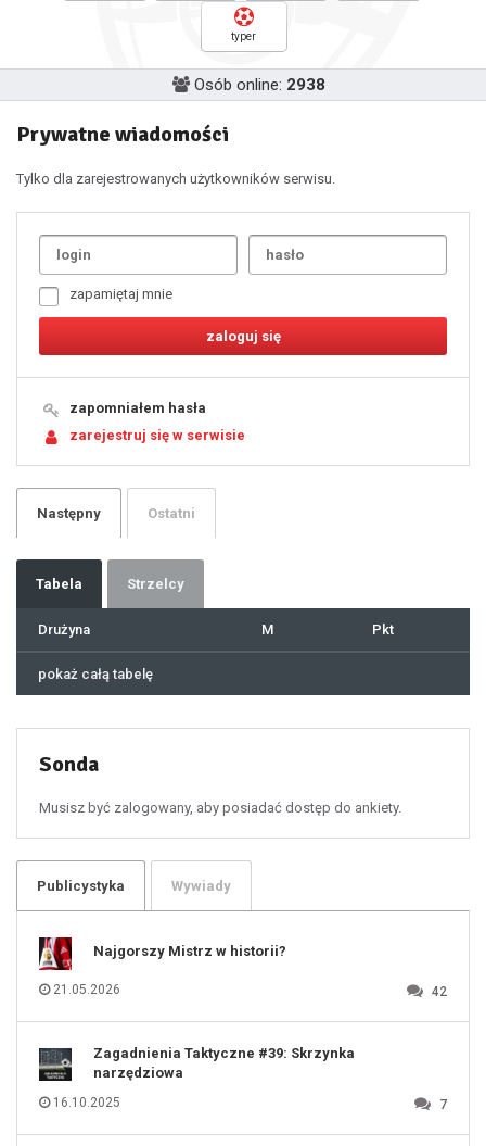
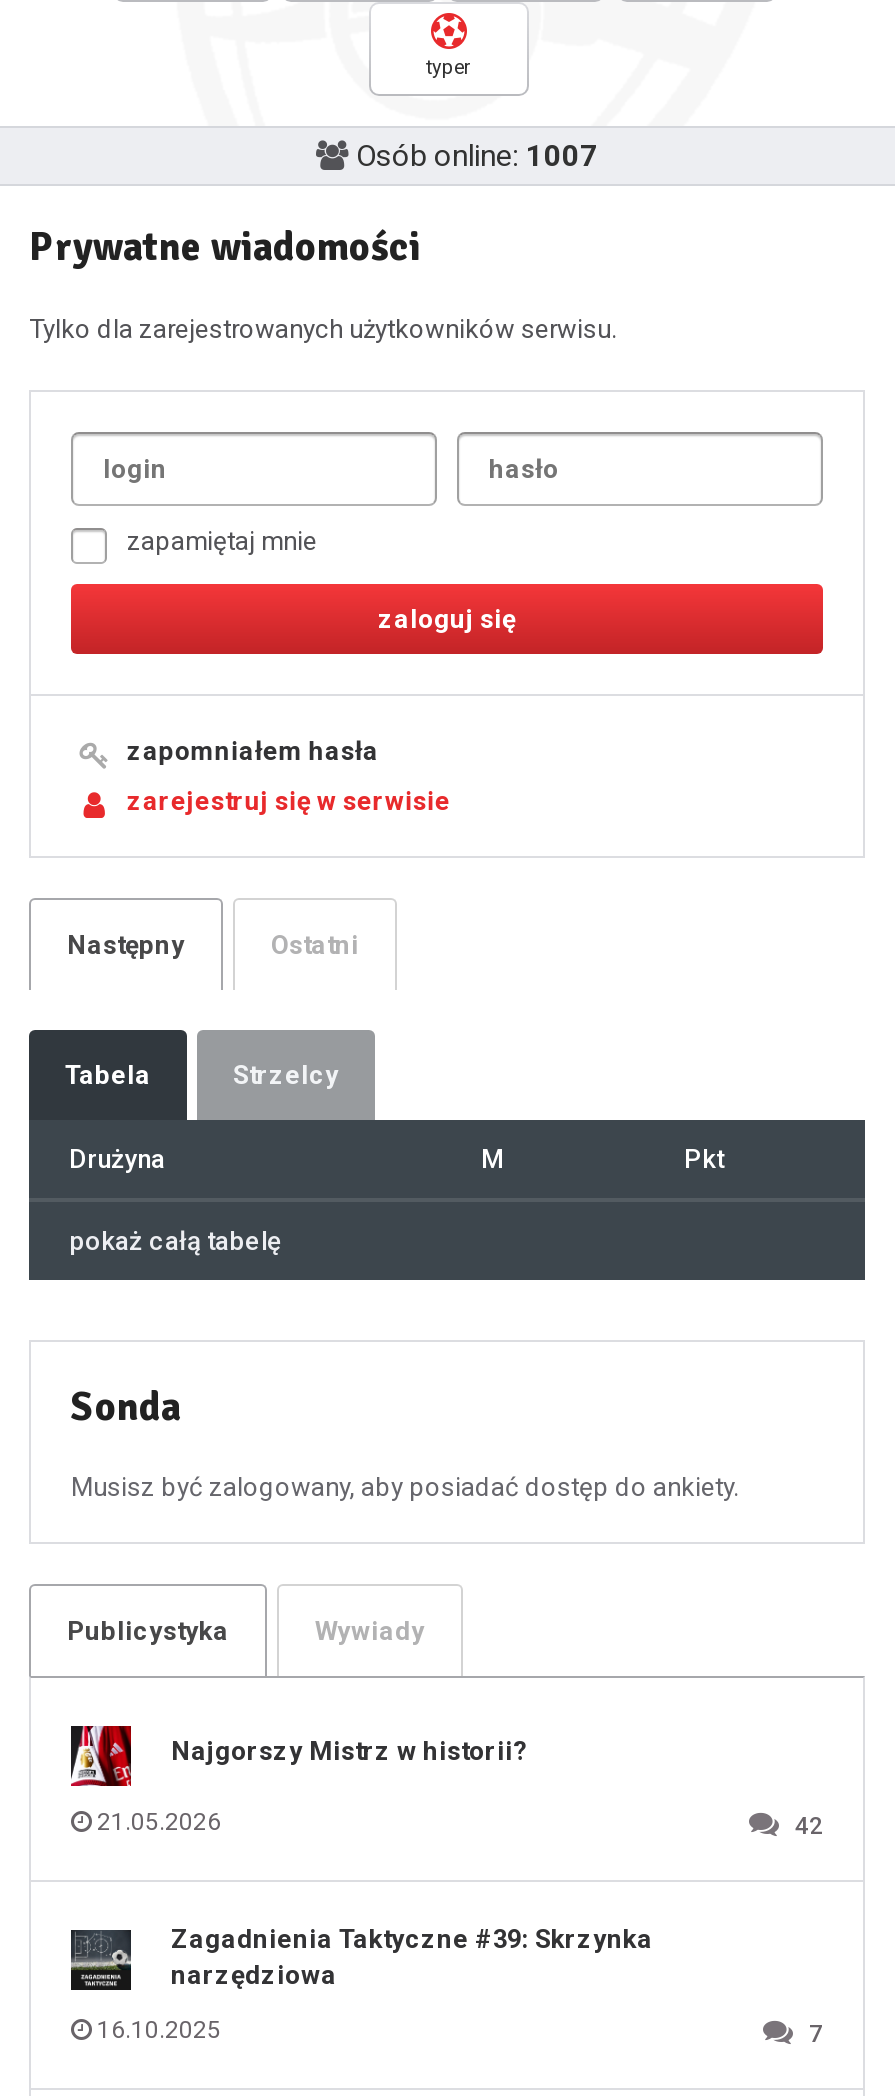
- Osób online: 2938
+ Osób online: 1007
